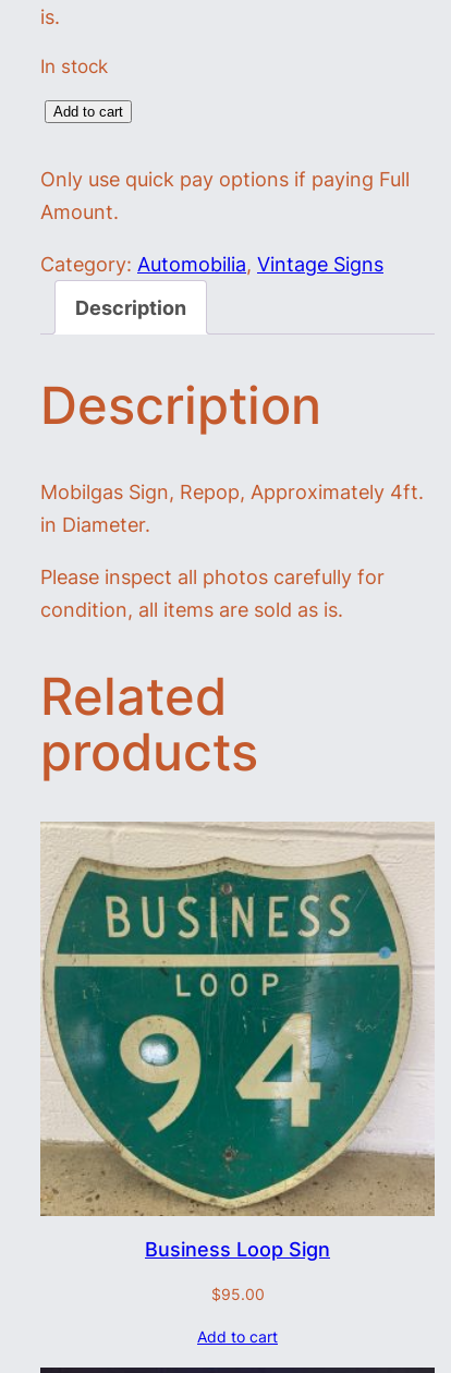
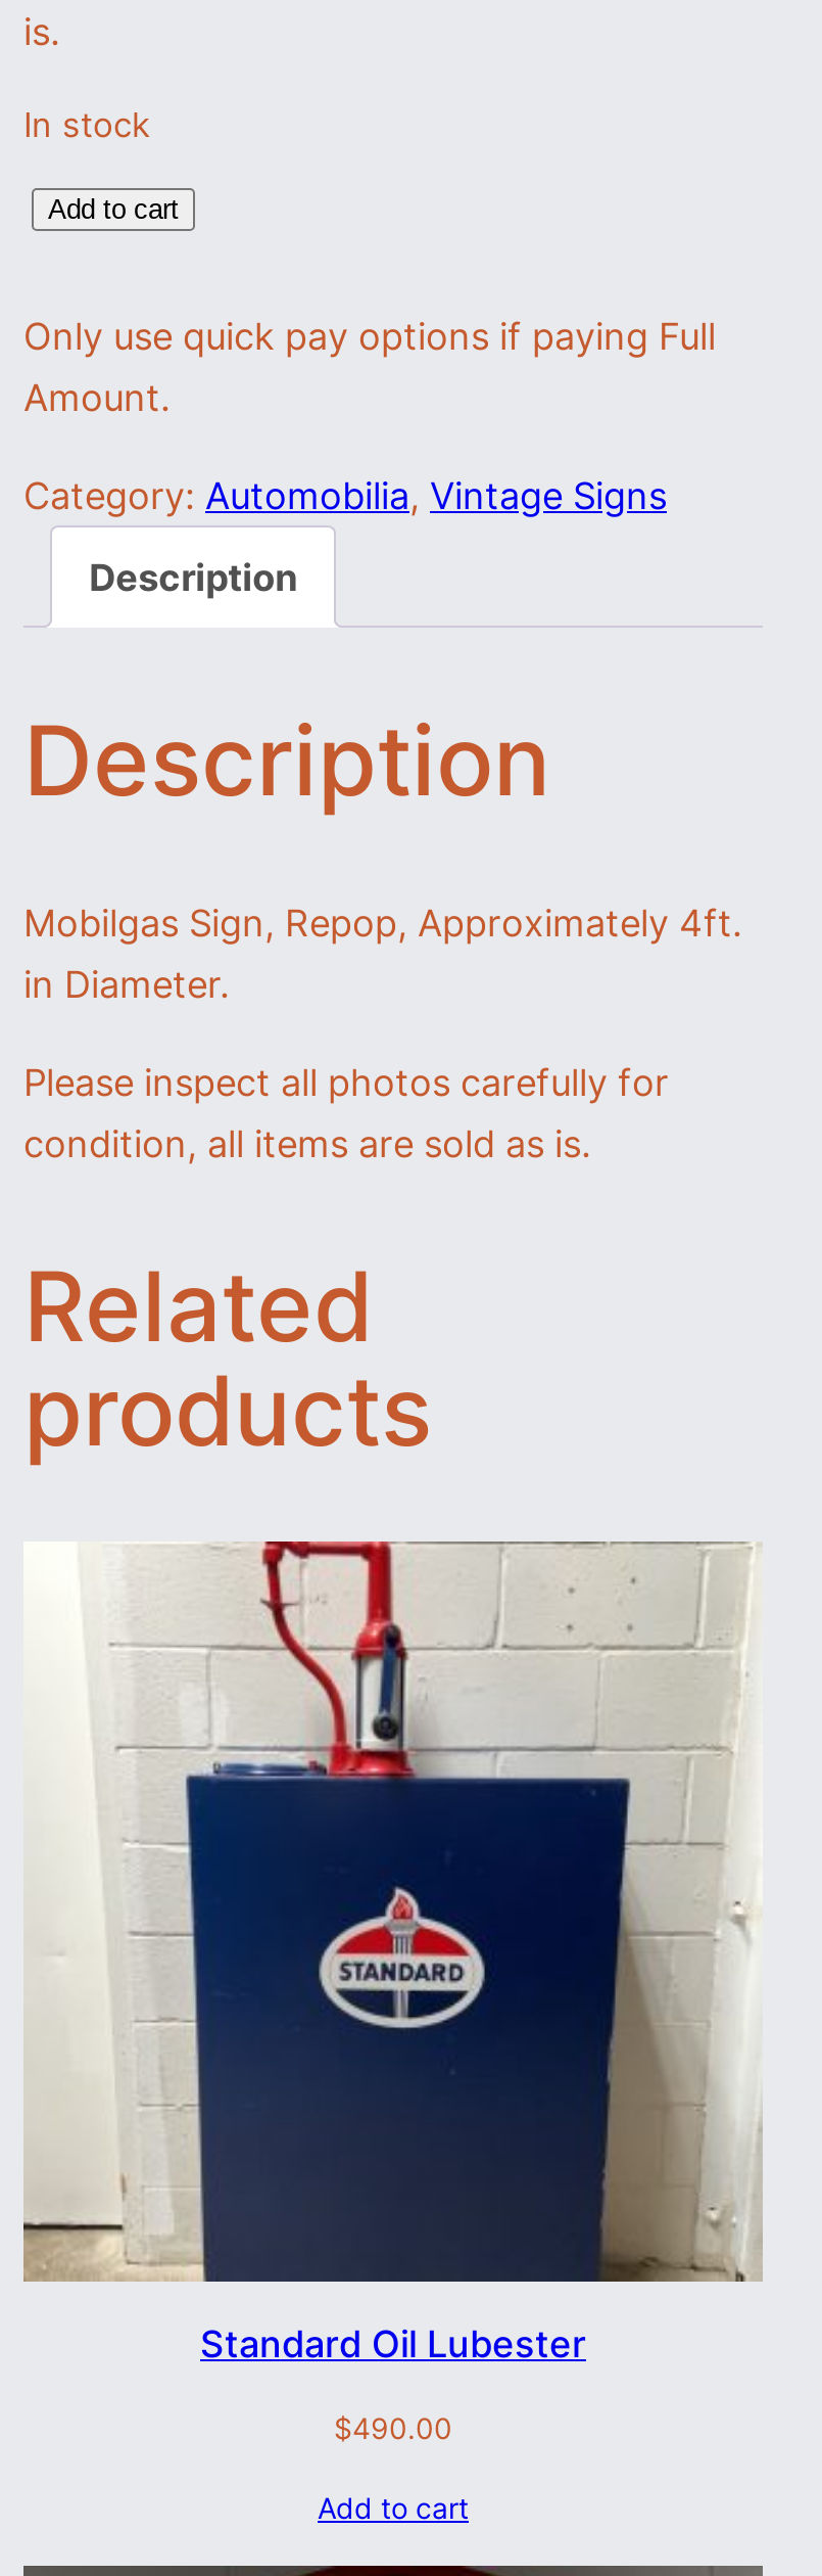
- [image]
- Business Loop Sign
+ [image]
+ Standard Oil Lubester

- $95.00
+ $490.00
